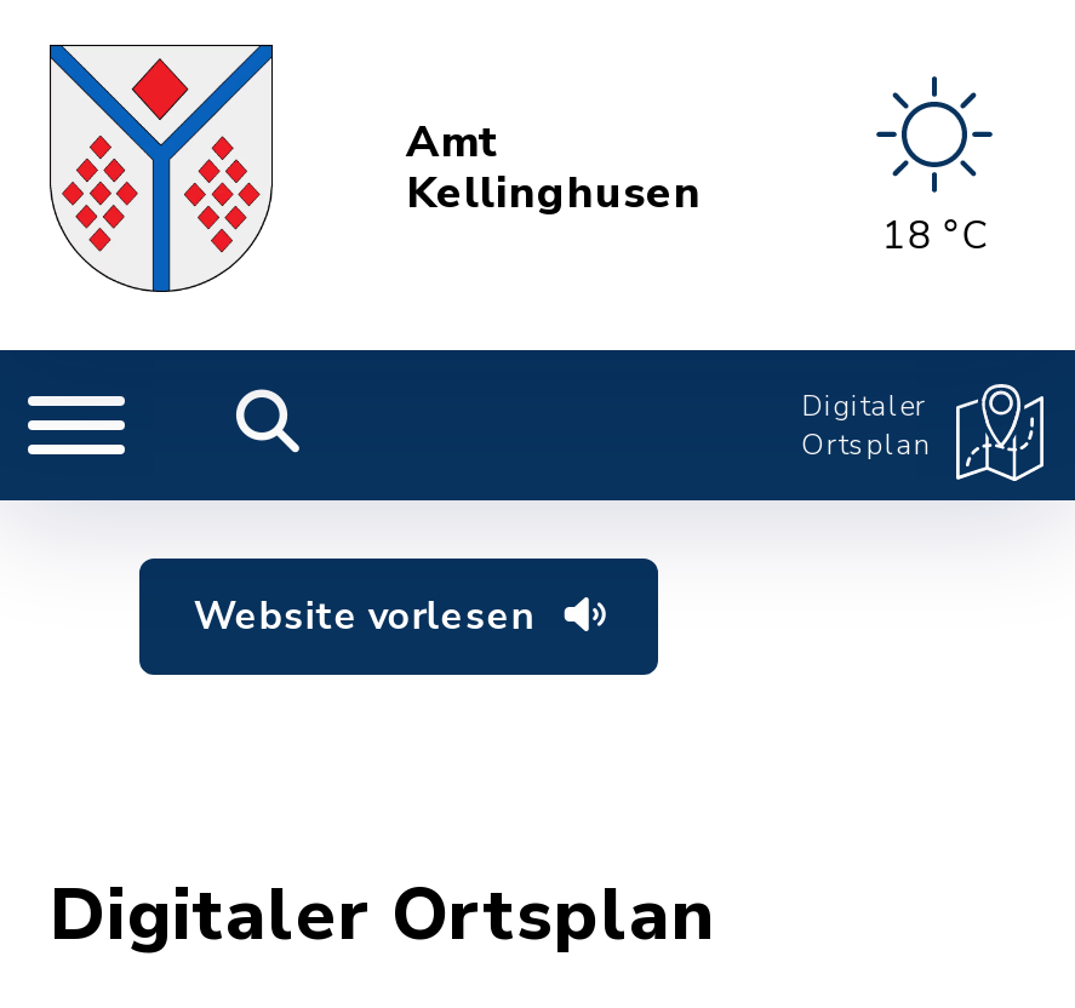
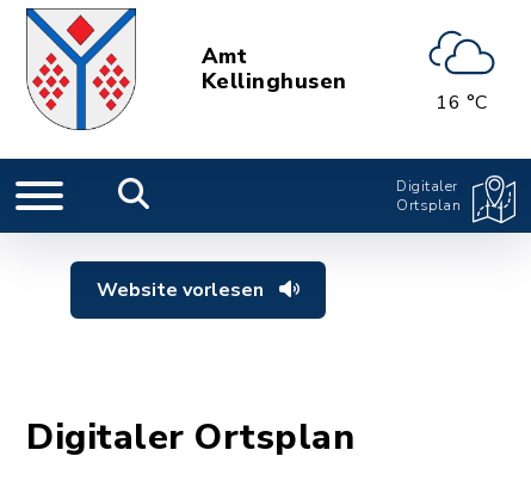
- [image]
- 18 °C
+ [image]
+ 16 °C
